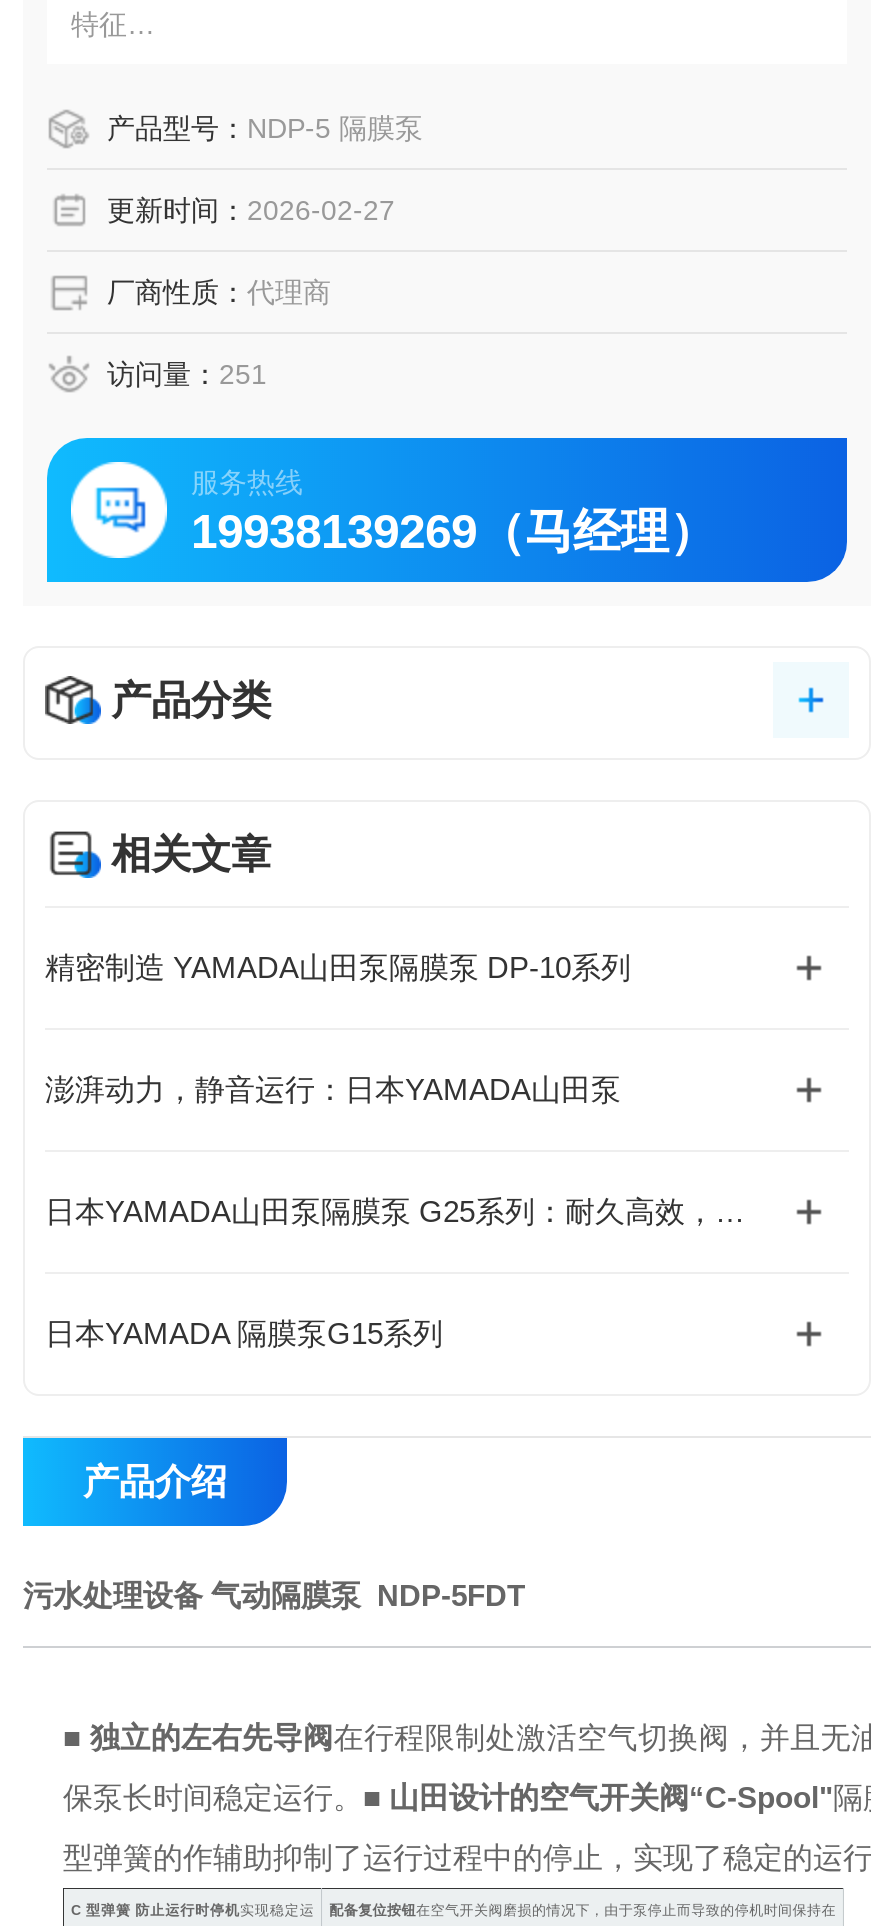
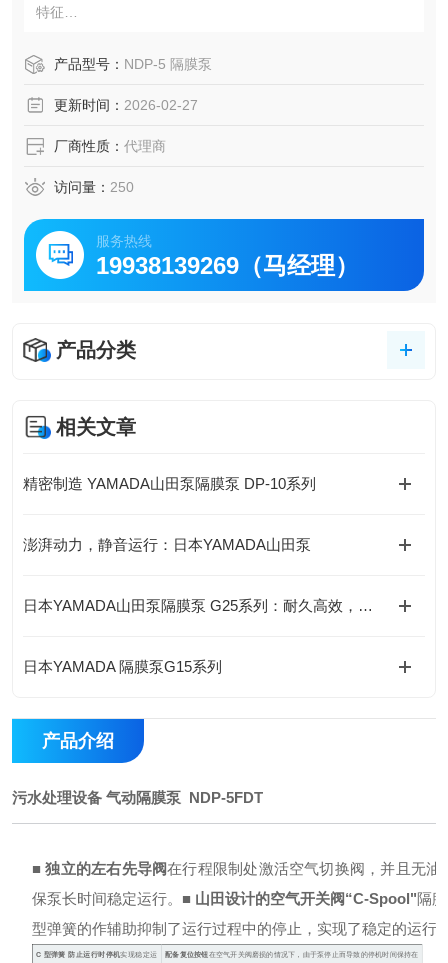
- 访问量：251
+ 访问量：250
